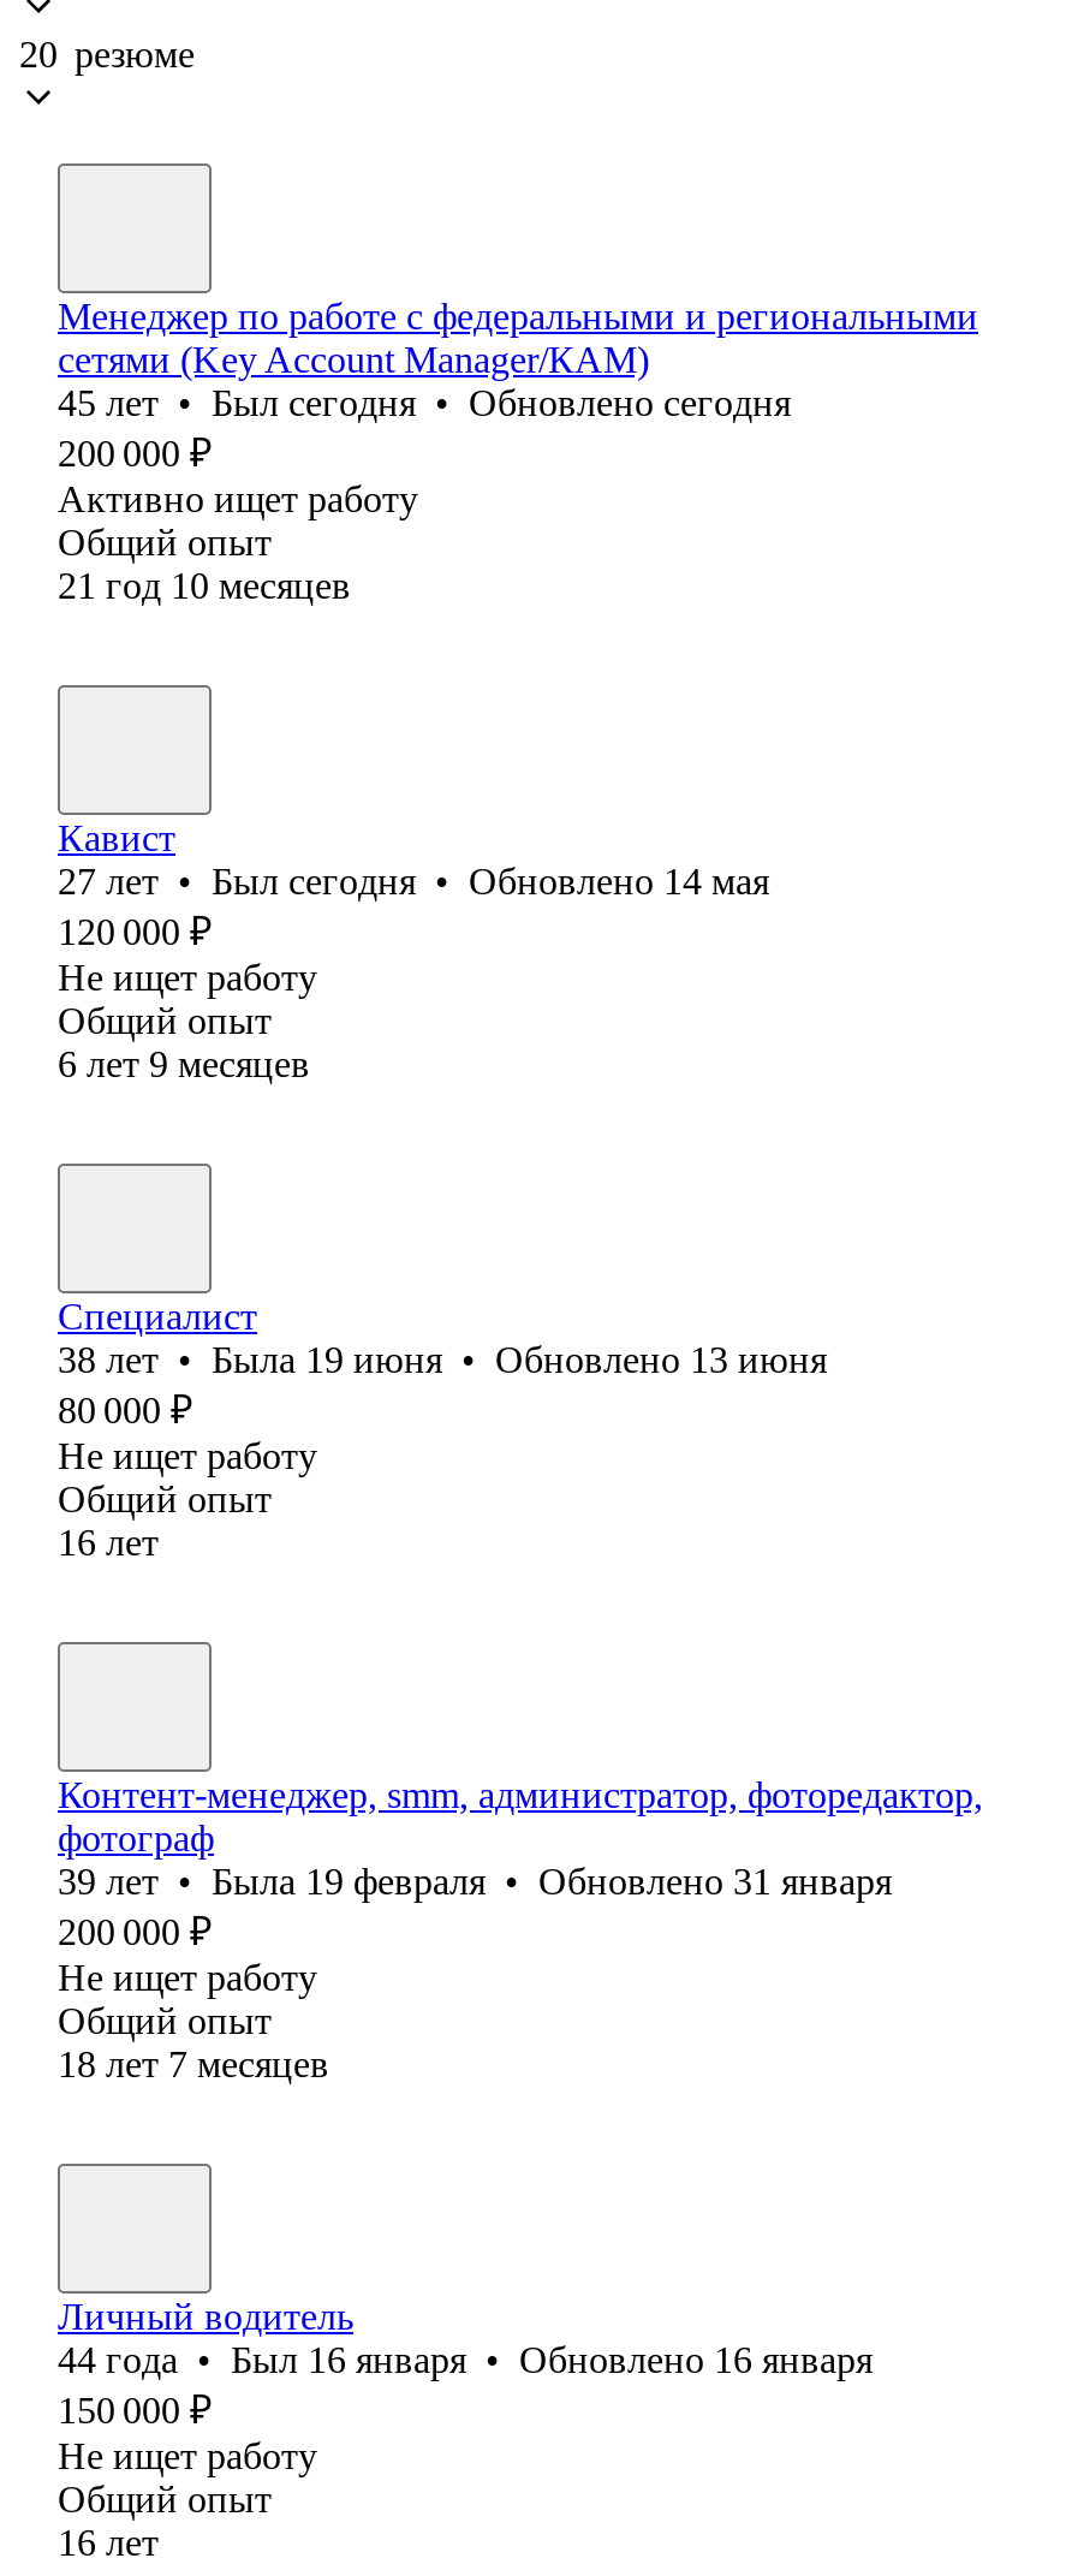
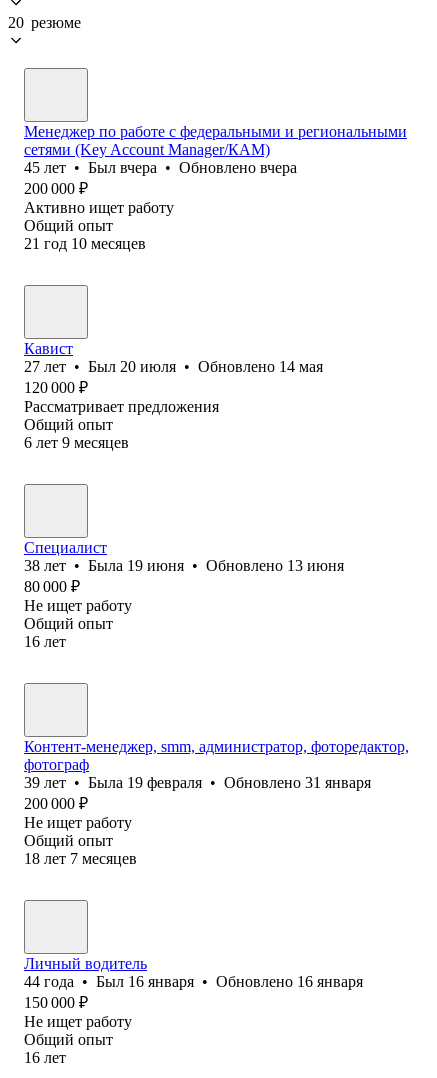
- 45 лет • Был сегодня • Обновлено сегодня
+ 45 лет • Был вчера • Обновлено вчера

- 27 лет • Был сегодня • Обновлено 14 мая
+ 27 лет • Был 20 июля • Обновлено 14 мая

- Не ищет работу
+ Рассматривает предложения
